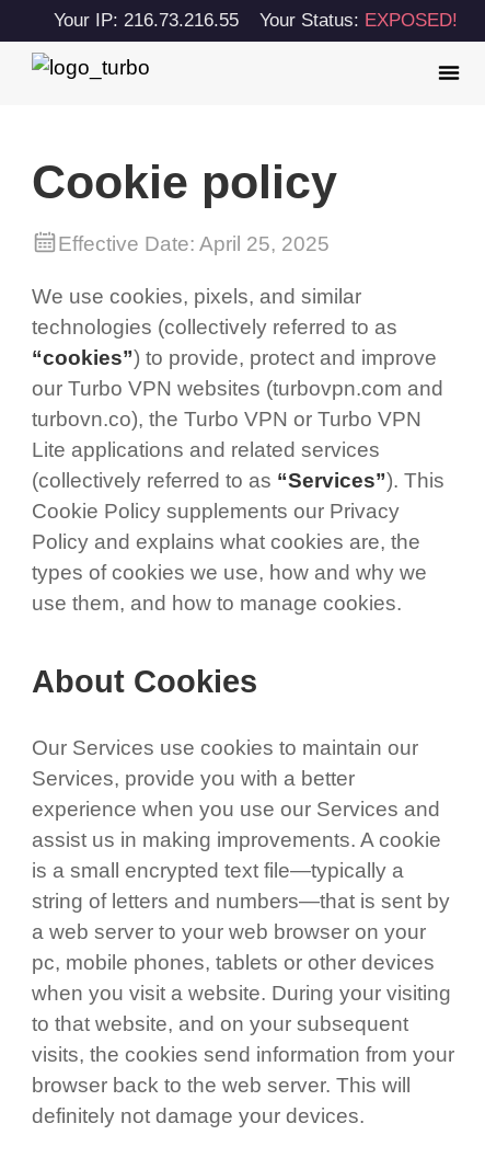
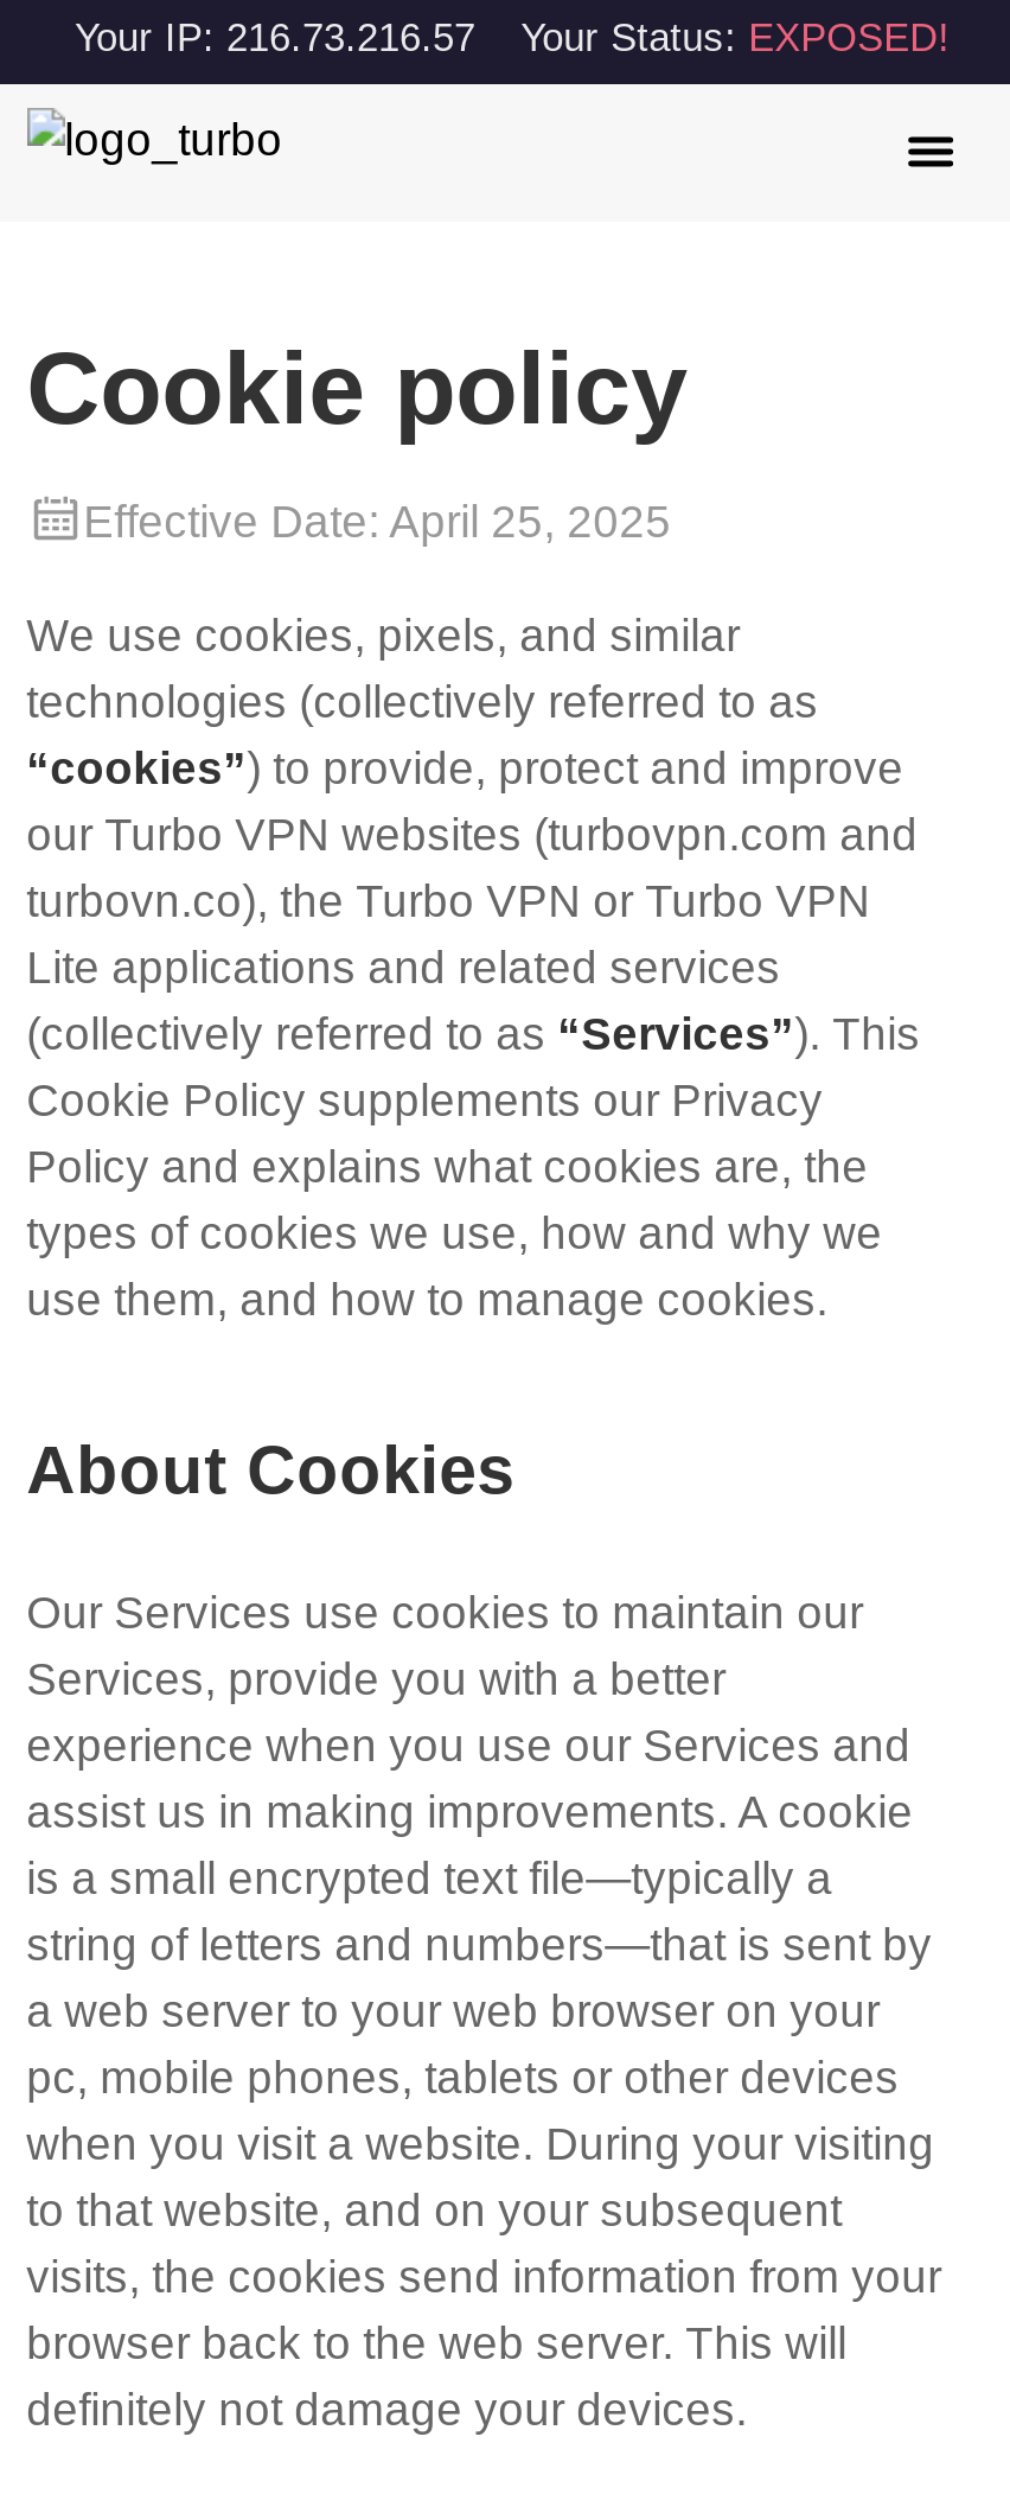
- Your IP: 216.73.216.55 Your Status: EXPOSED!
+ Your IP: 216.73.216.57 Your Status: EXPOSED!
